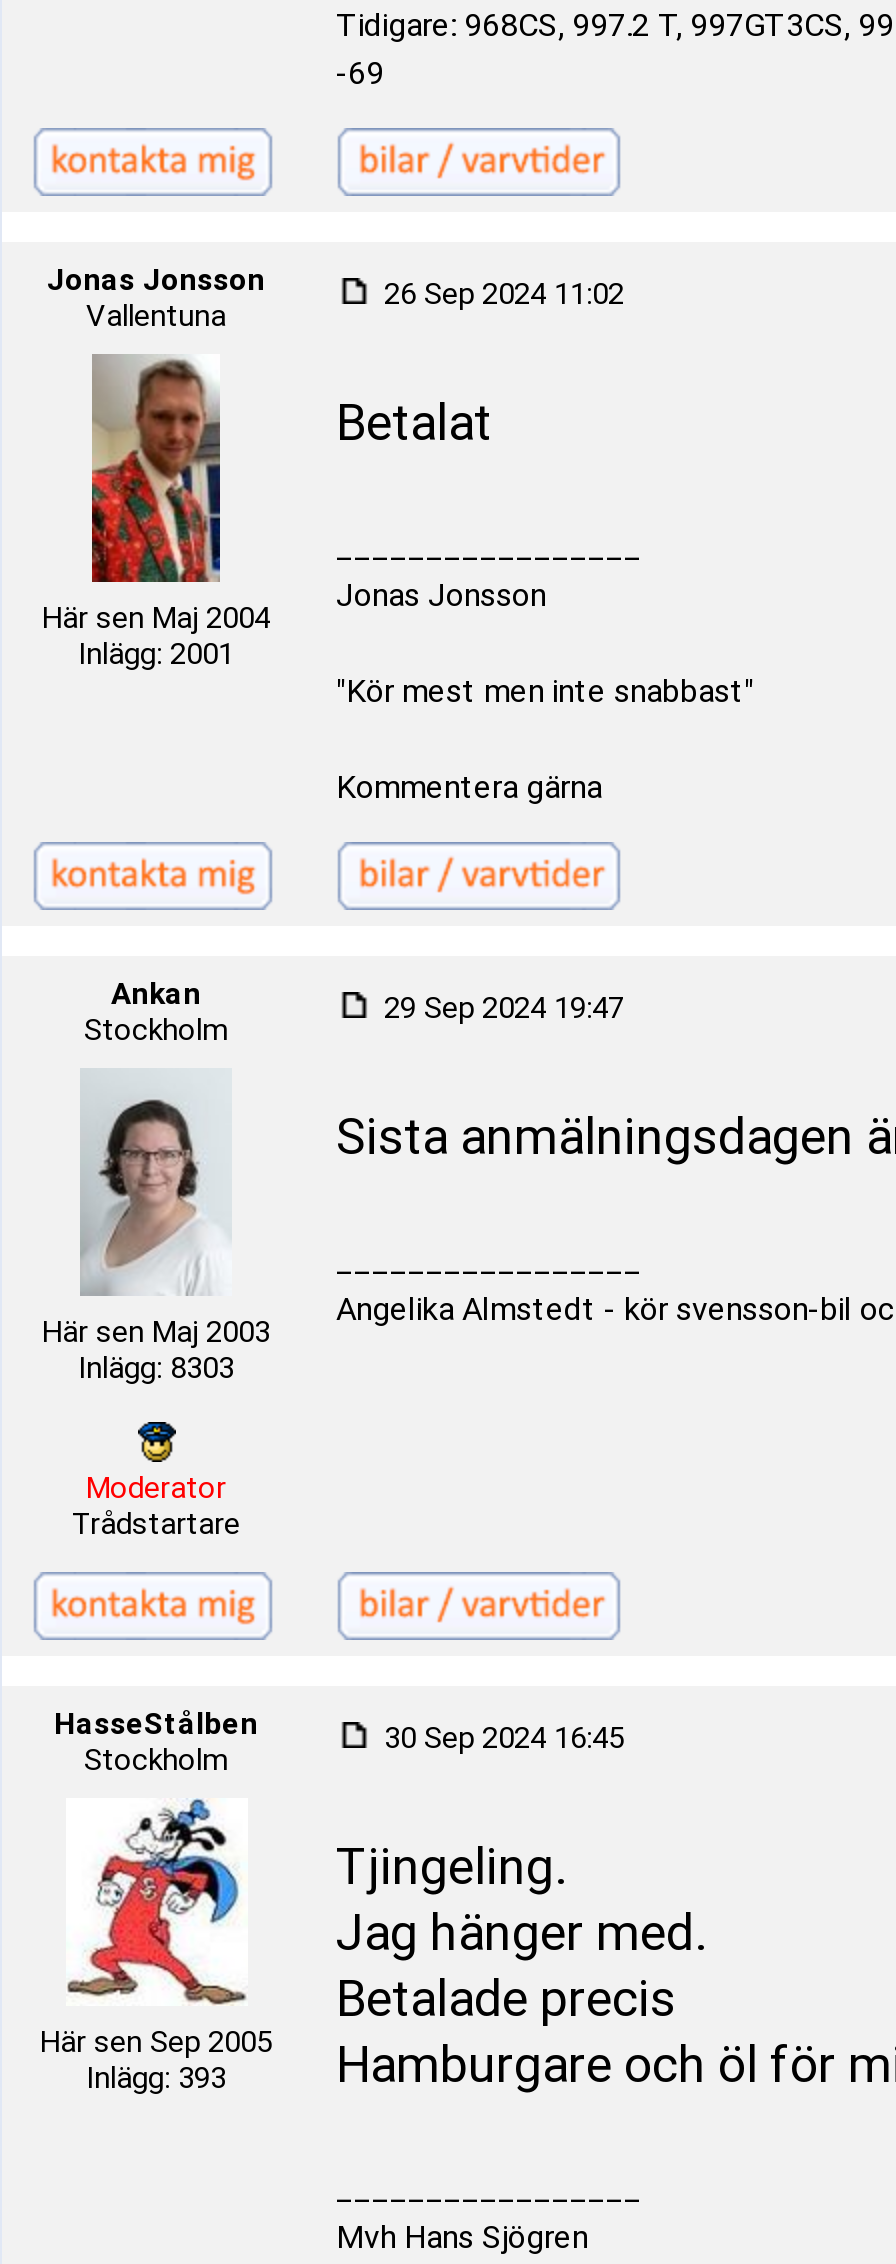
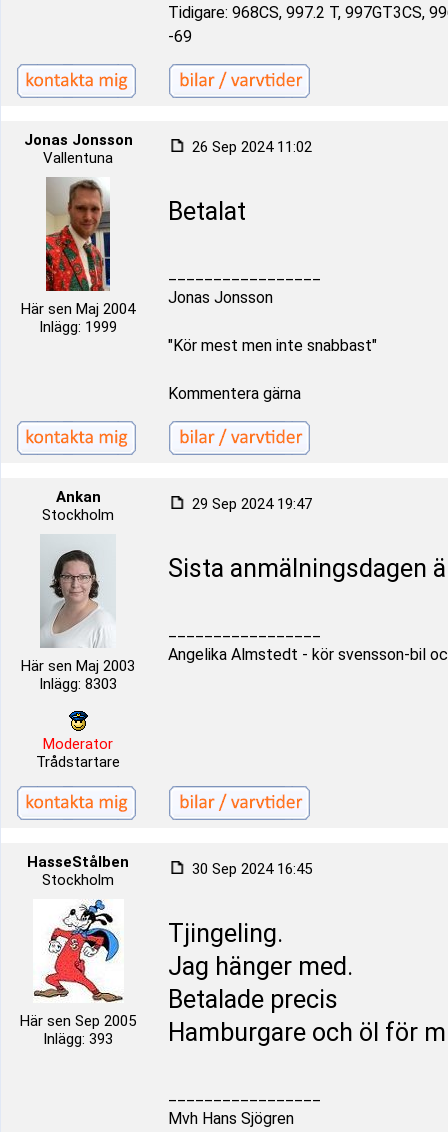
- Inlägg: 2001
+ Inlägg: 1999
